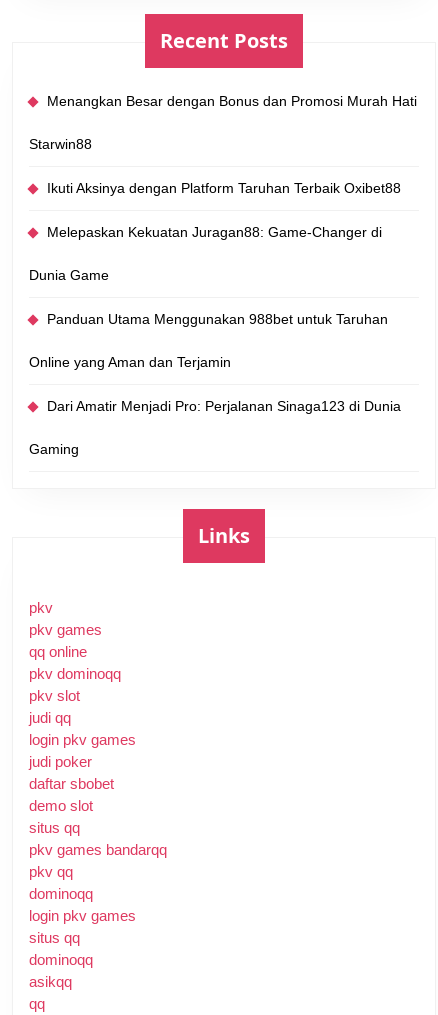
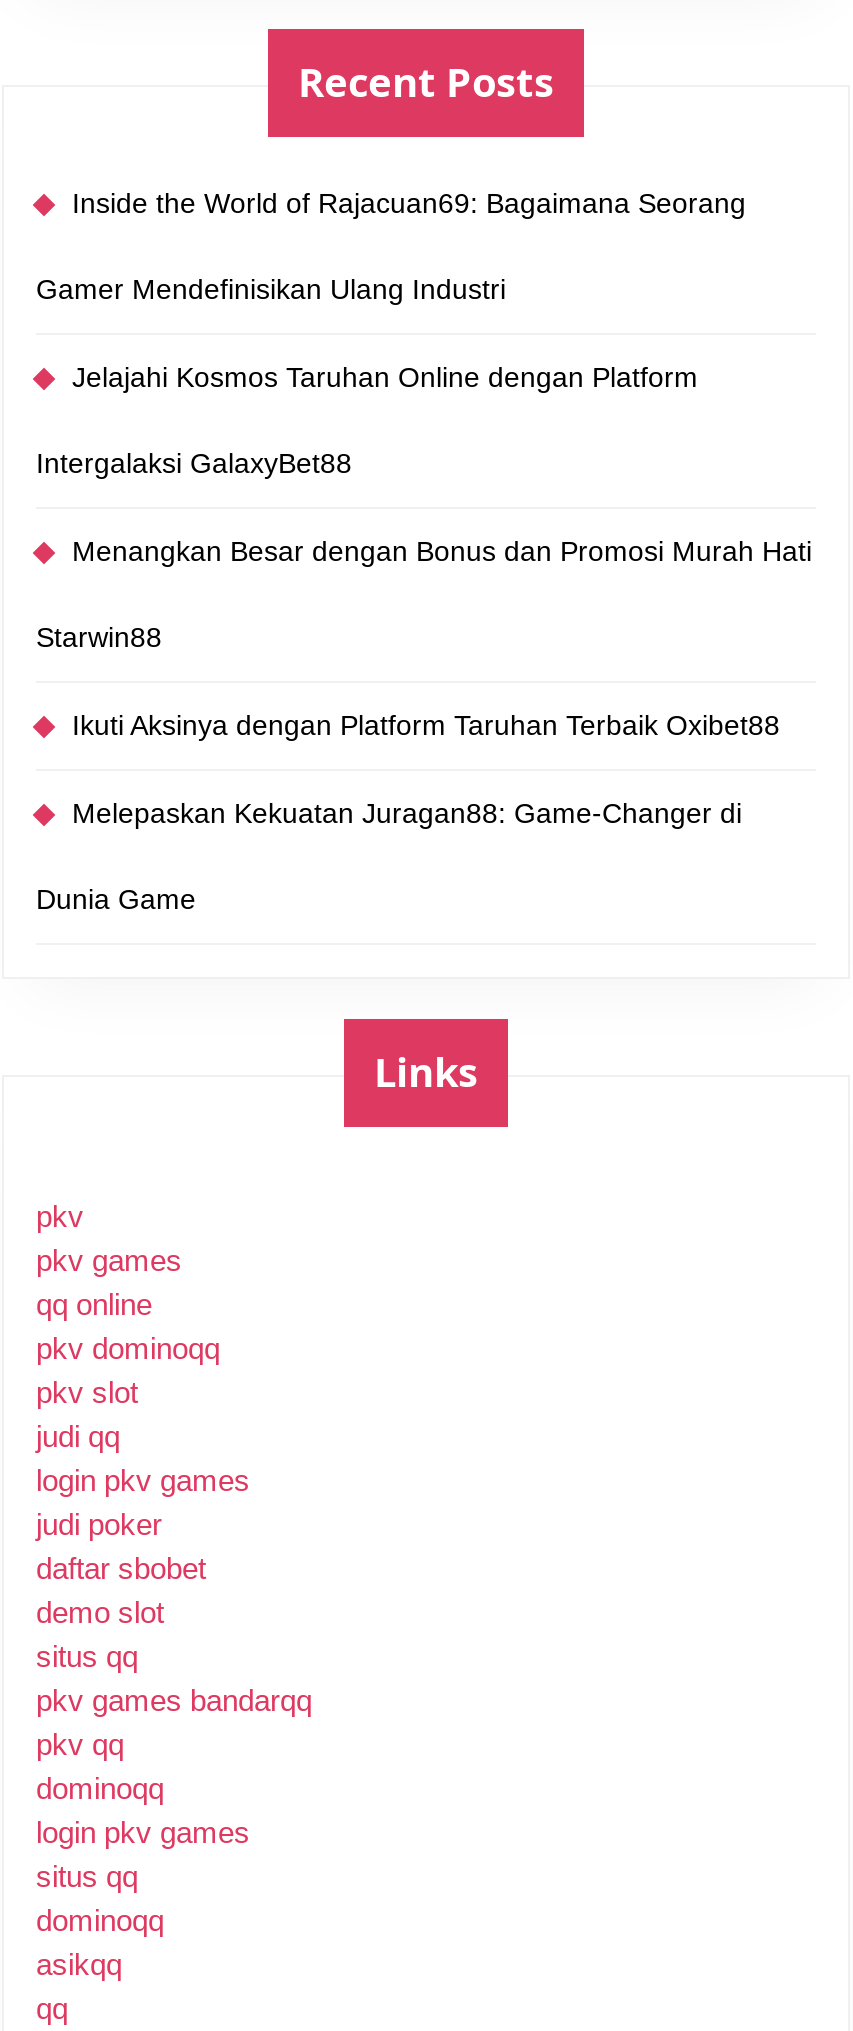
+ Inside the World of Rajacuan69: Bagaimana Seorang
+ Gamer Mendefinisikan Ulang Industri
+ Jelajahi Kosmos Taruhan Online dengan Platform
+ Intergalaksi GalaxyBet88

moved down: Menangkan Besar dengan Bonus dan Promosi Murah Hati | Starwin88 | Ikuti Aksinya dengan Platform Taruhan Terbaik Oxibet88 | Melepaskan Kekuatan Juragan88: Game-Changer di | Dunia Game

- Panduan Utama Menggunakan 988bet untuk Taruhan
- Online yang Aman dan Terjamin
- Dari Amatir Menjadi Pro: Perjalanan Sinaga123 di Dunia
- Gaming
